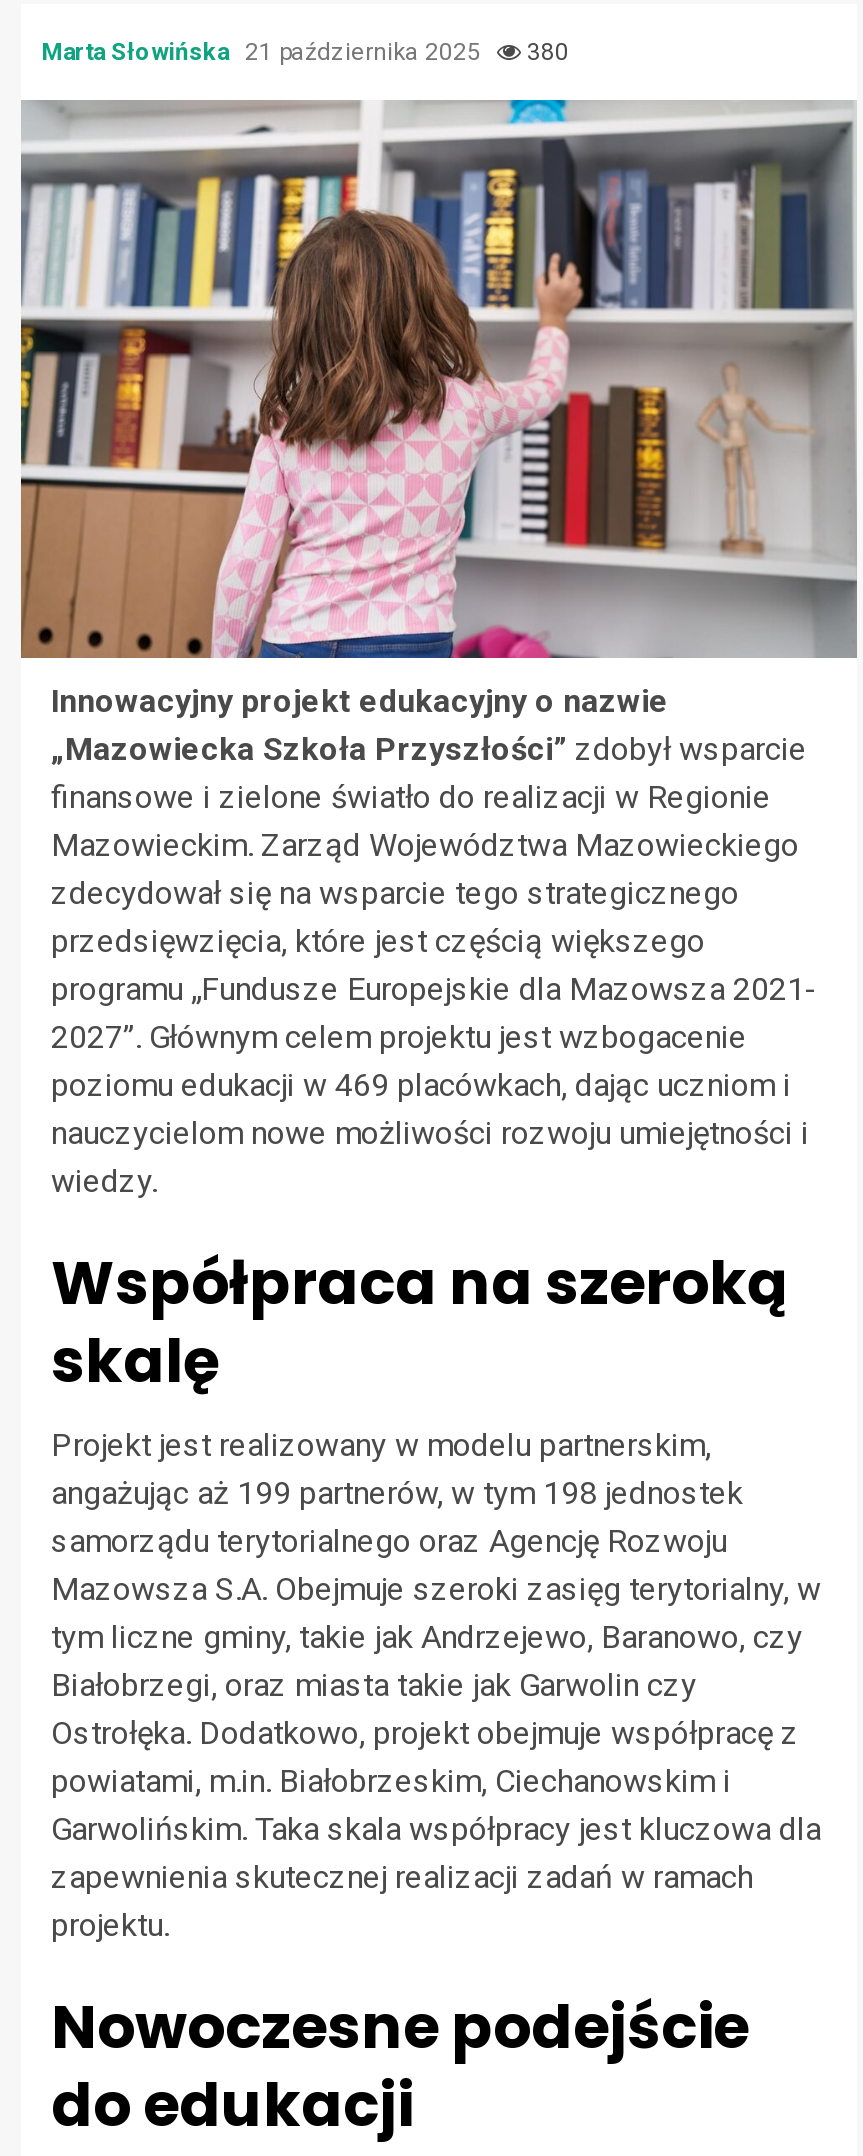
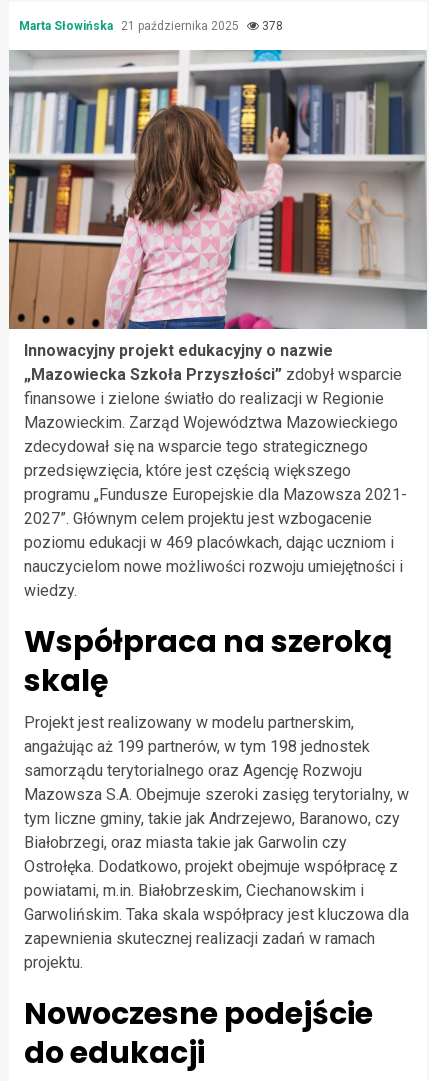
- Marta Słowińska 21 października 2025 380
+ Marta Słowińska 21 października 2025 378
